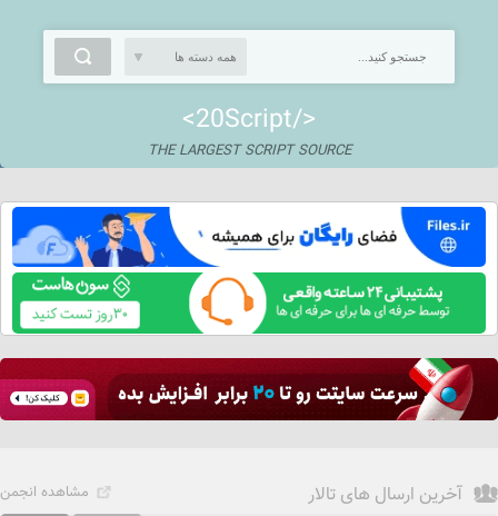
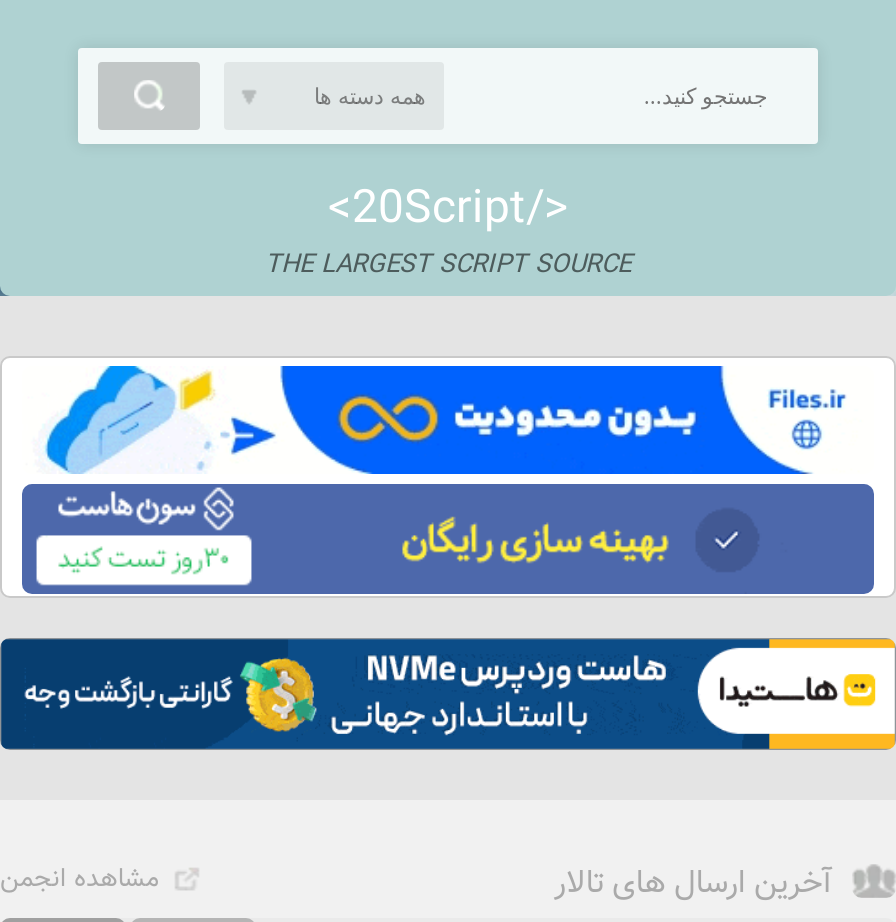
- [image]
+ [image]

- [image]
+ [image]
